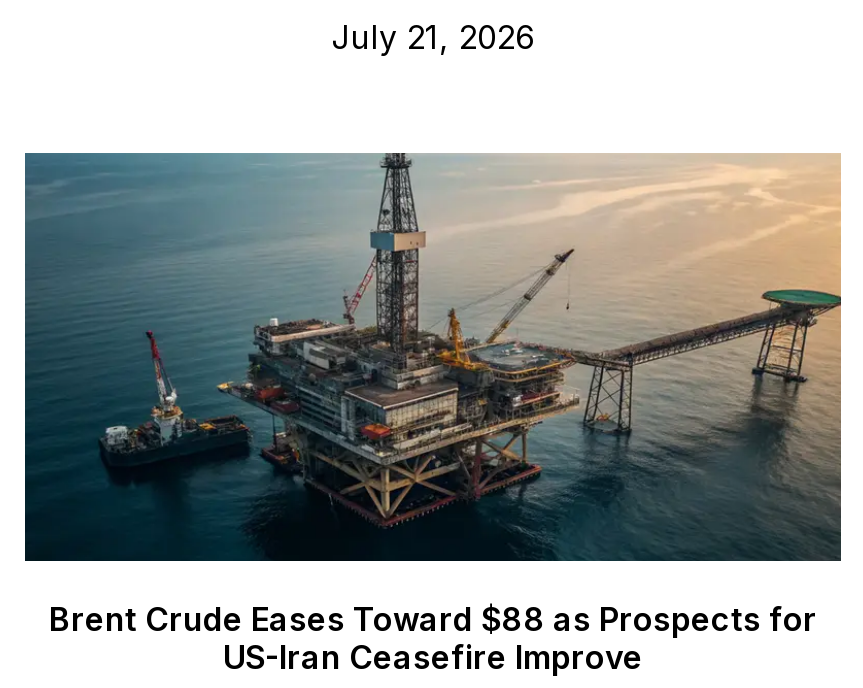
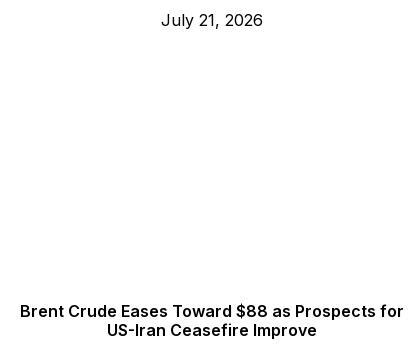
- [image]
